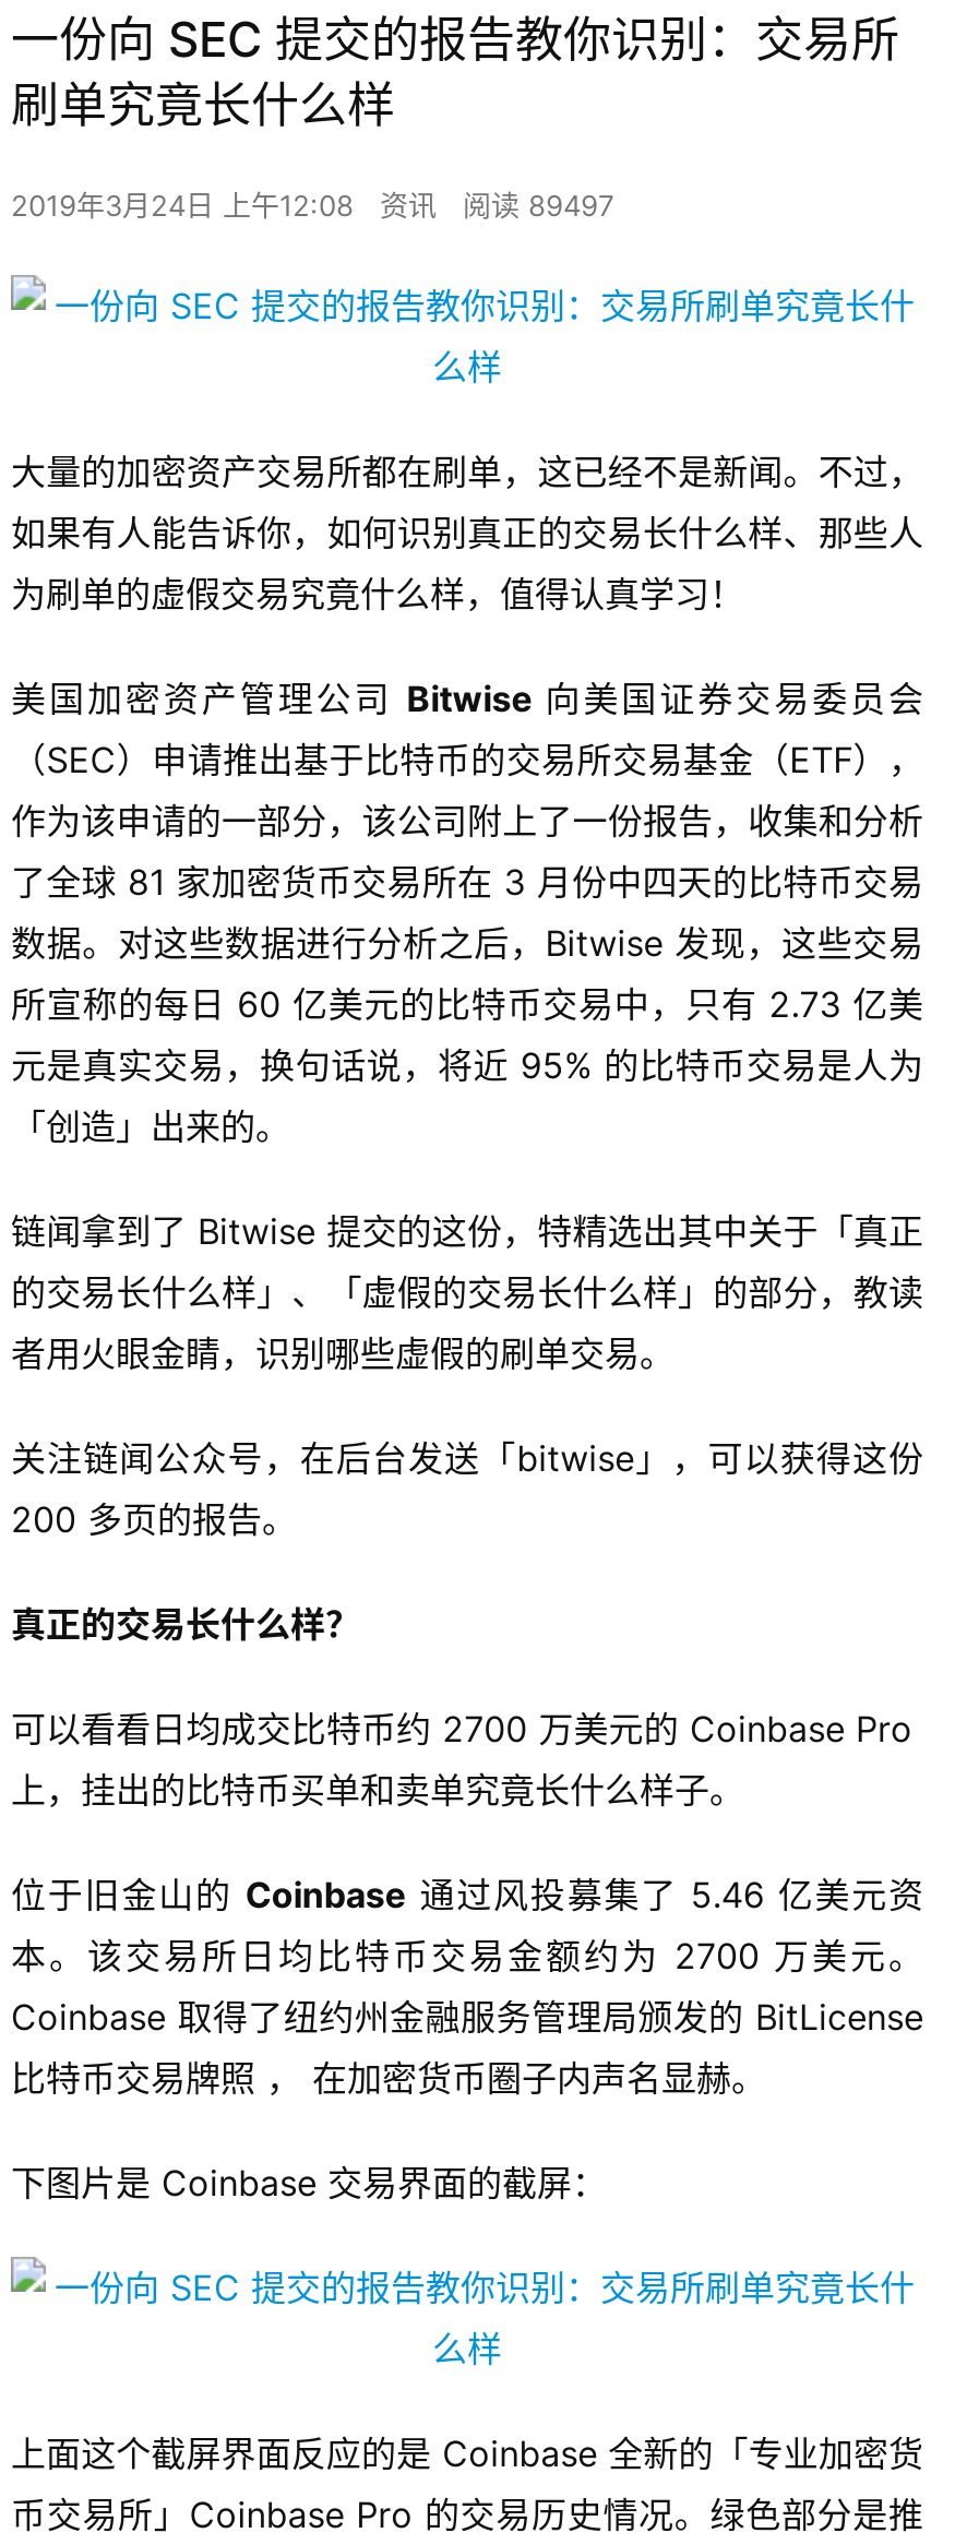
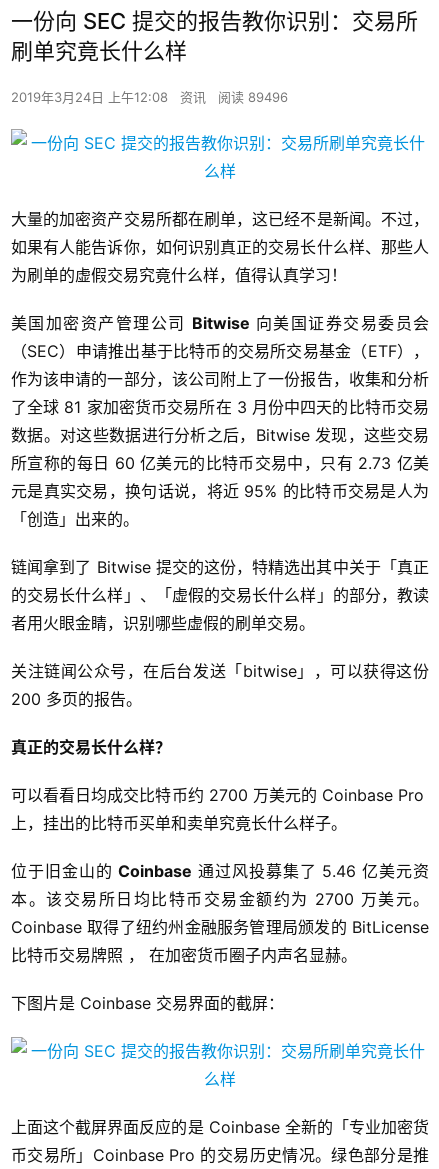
- 2019年3月24日 上午12:08 资讯 阅读 89497
+ 2019年3月24日 上午12:08 资讯 阅读 89496
